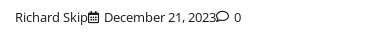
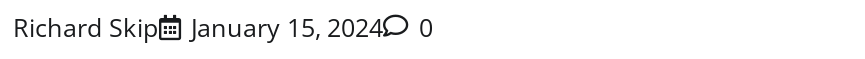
- Richard Skip December 21, 2023 0
+ Richard Skip January 15, 2024 0
